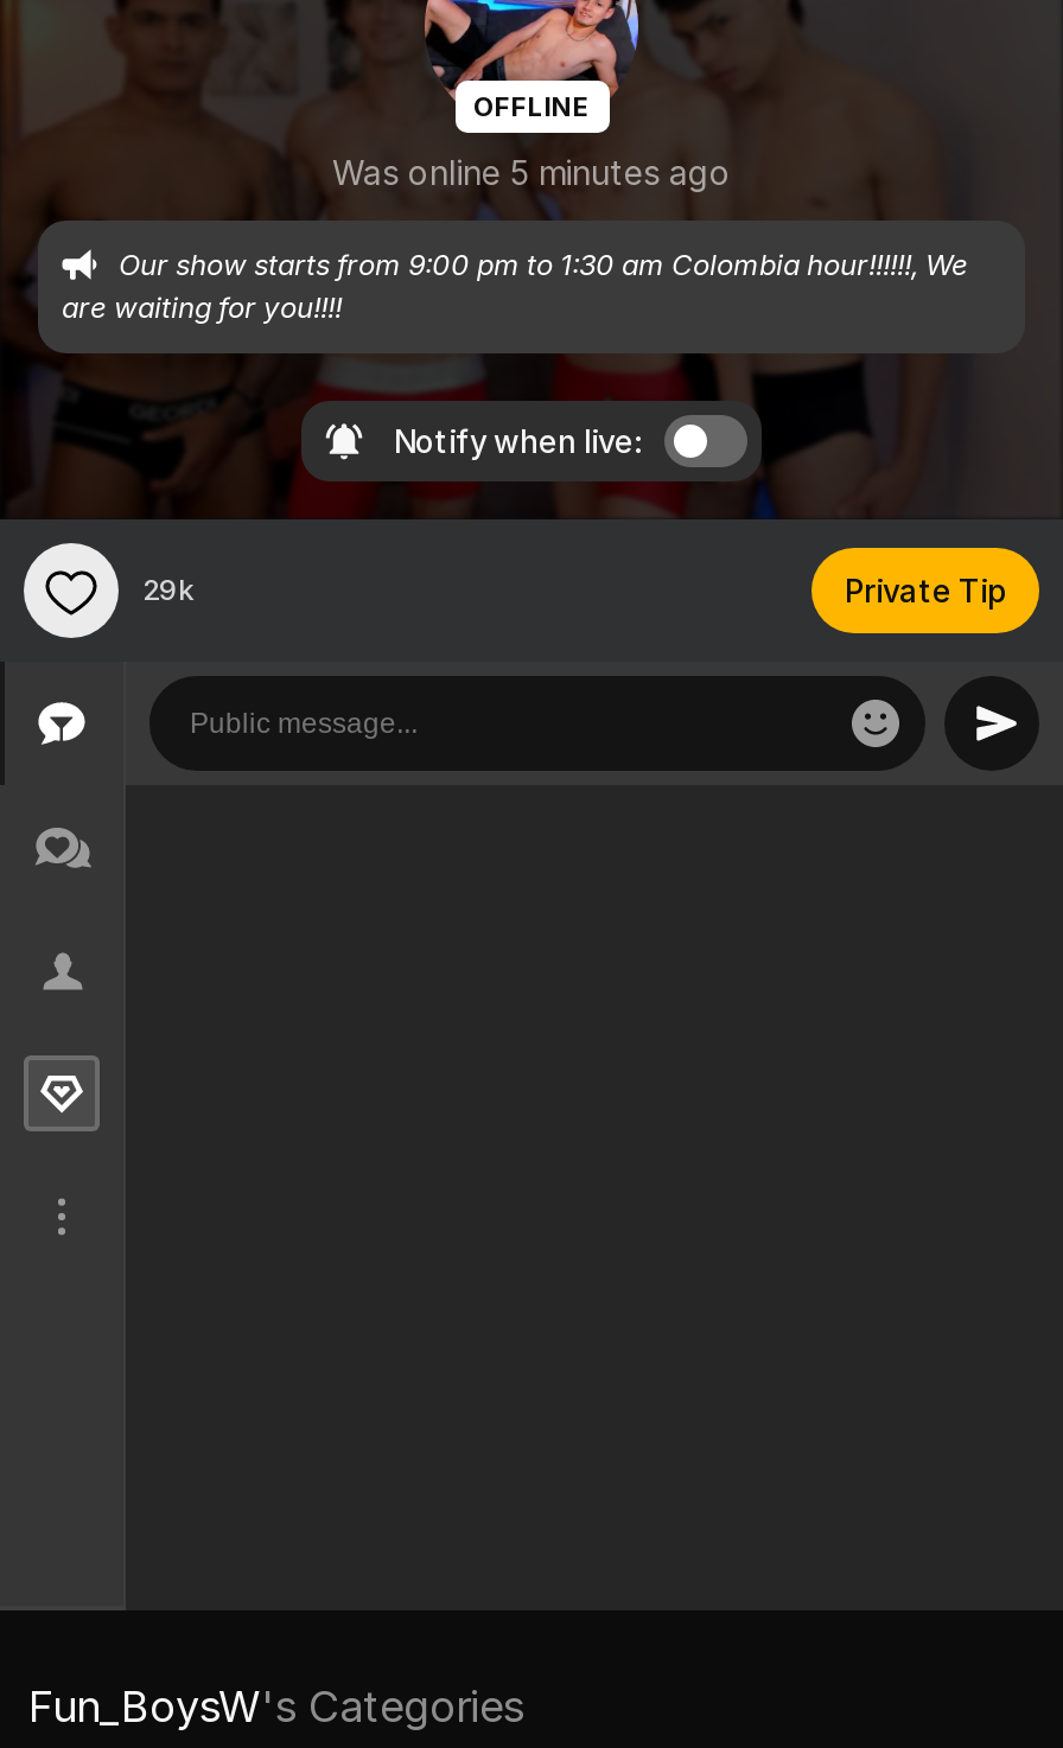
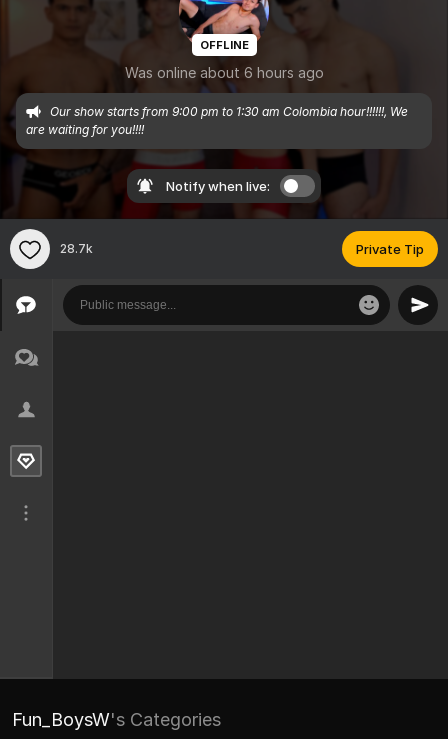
- Was online 5 minutes ago
+ Was online about 6 hours ago

- 29k
+ 28.7k
